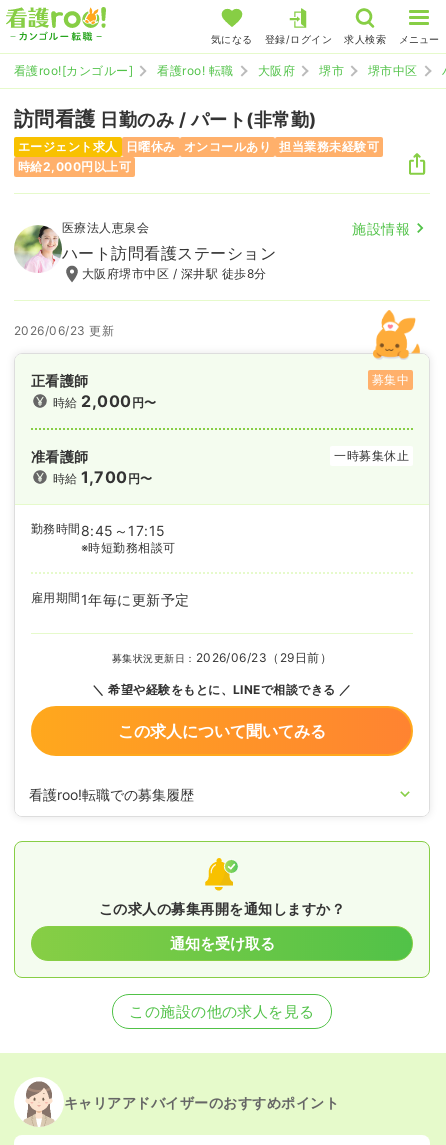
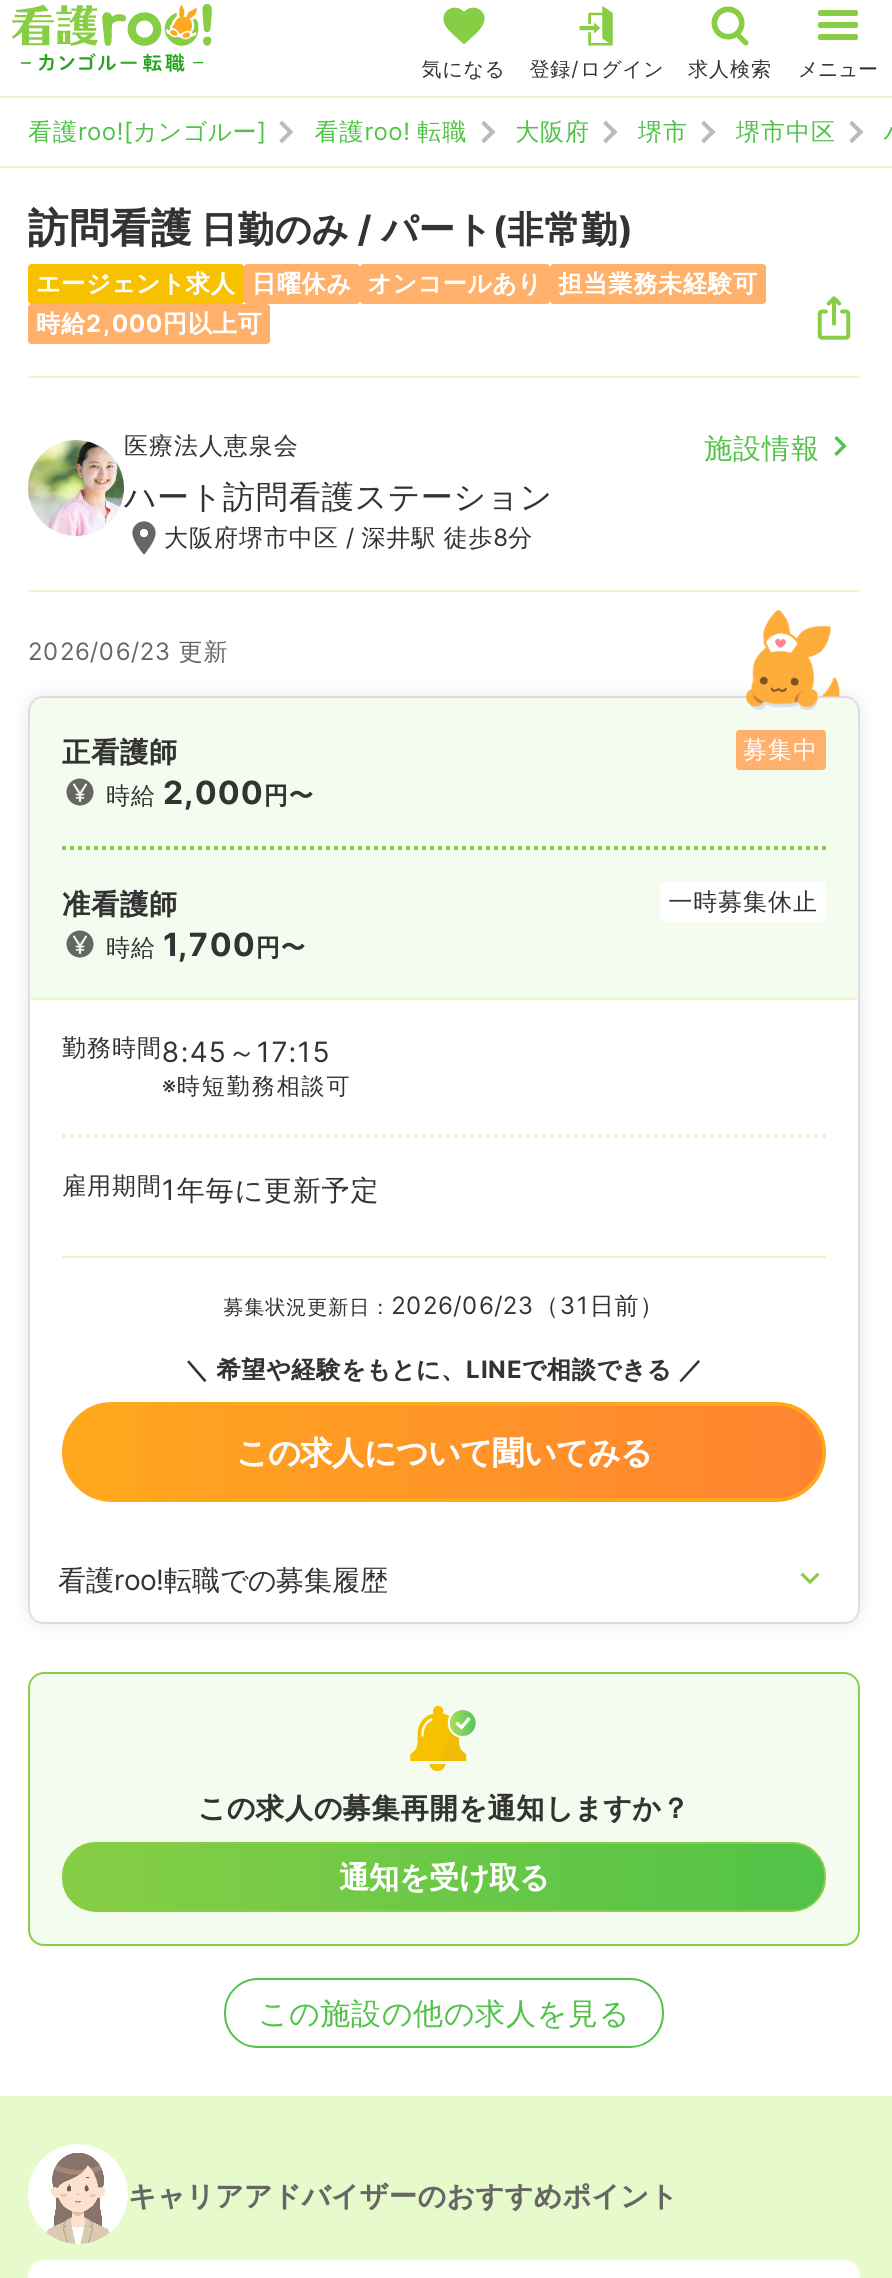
- 募集状況更新日：2026/06/23（29日前）
+ 募集状況更新日：2026/06/23（31日前）
